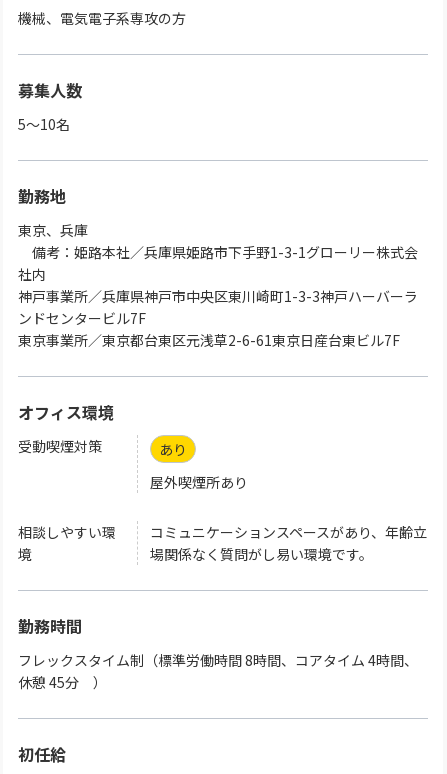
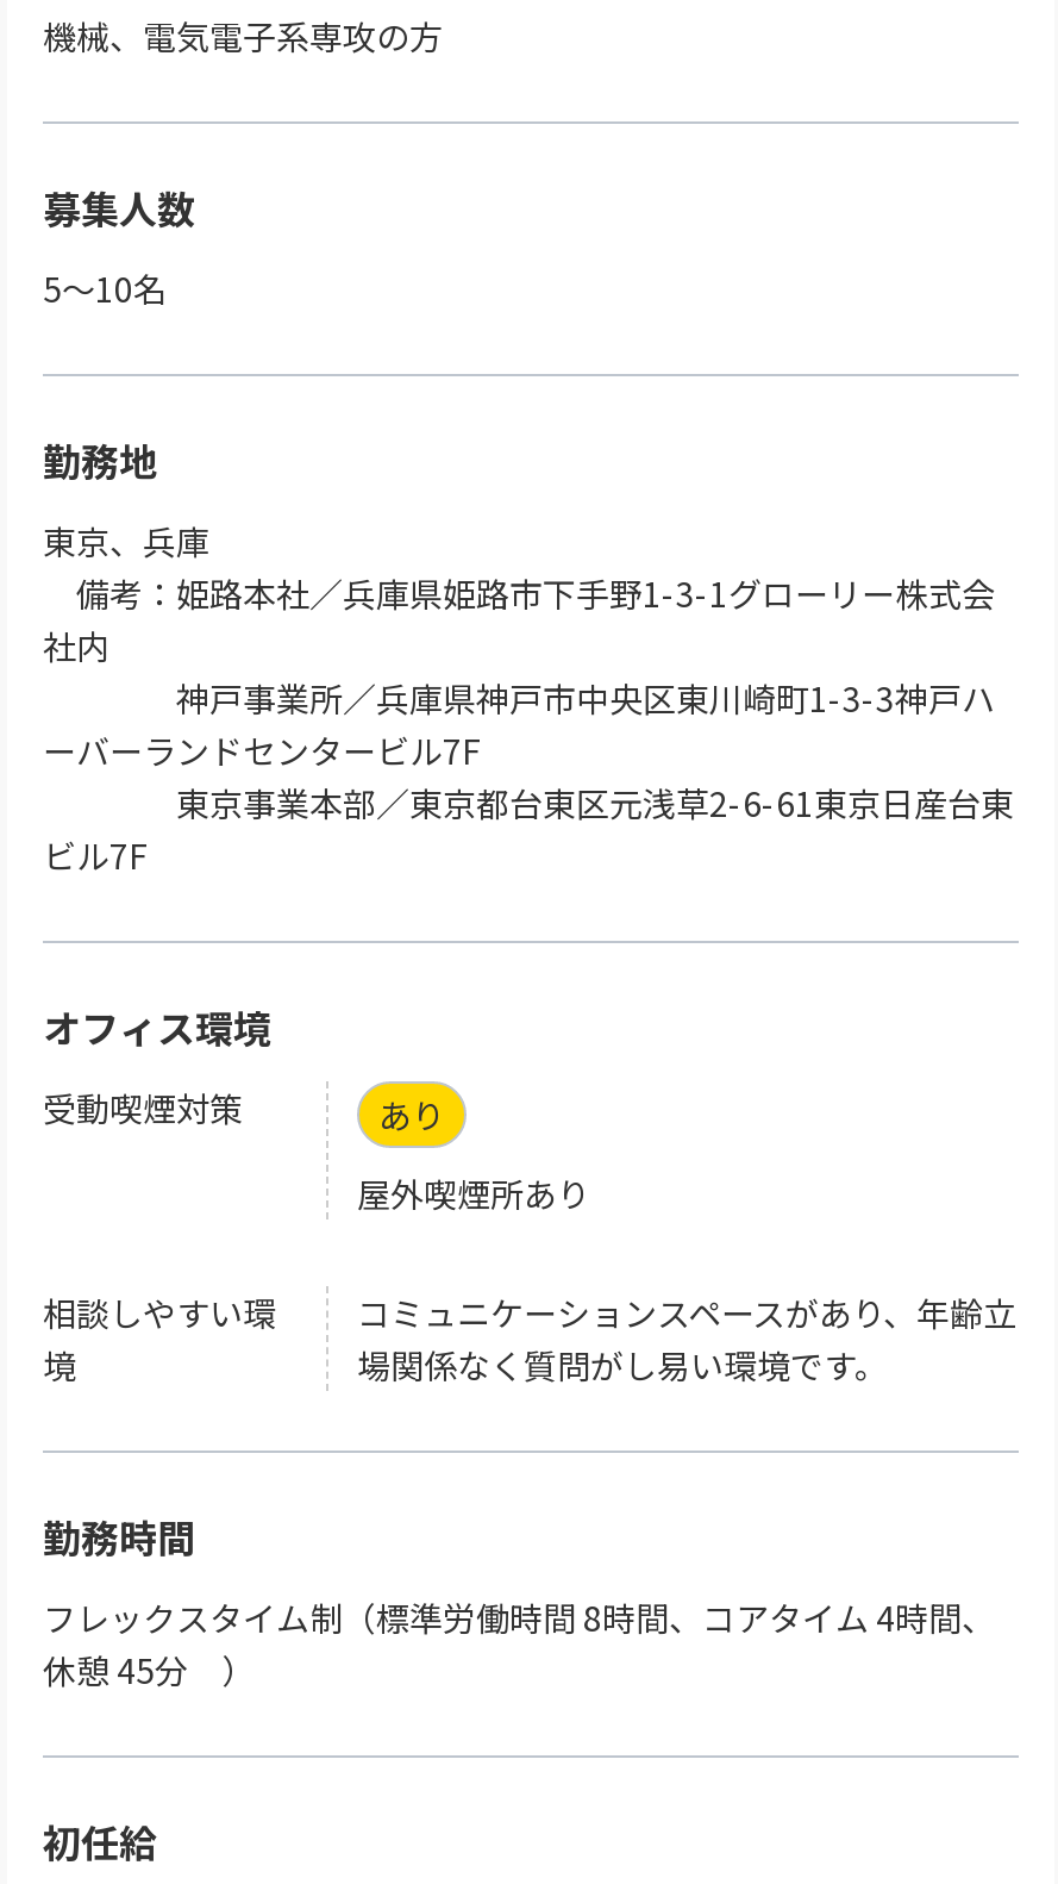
- 神戸事業所／兵庫県神戸市中央区東川崎町1-3-3神戸ハーバーラ
- ンドセンタービル7F
- 東京事業所／東京都台東区元浅草2-6-61東京日産台東ビル7F
+ 神戸事業所／兵庫県神戸市中央区東川崎町1-3-3神戸ハ
+ ーバーランドセンタービル7F
+ 東京事業本部／東京都台東区元浅草2-6-61東京日産台東
+ ビル7F
